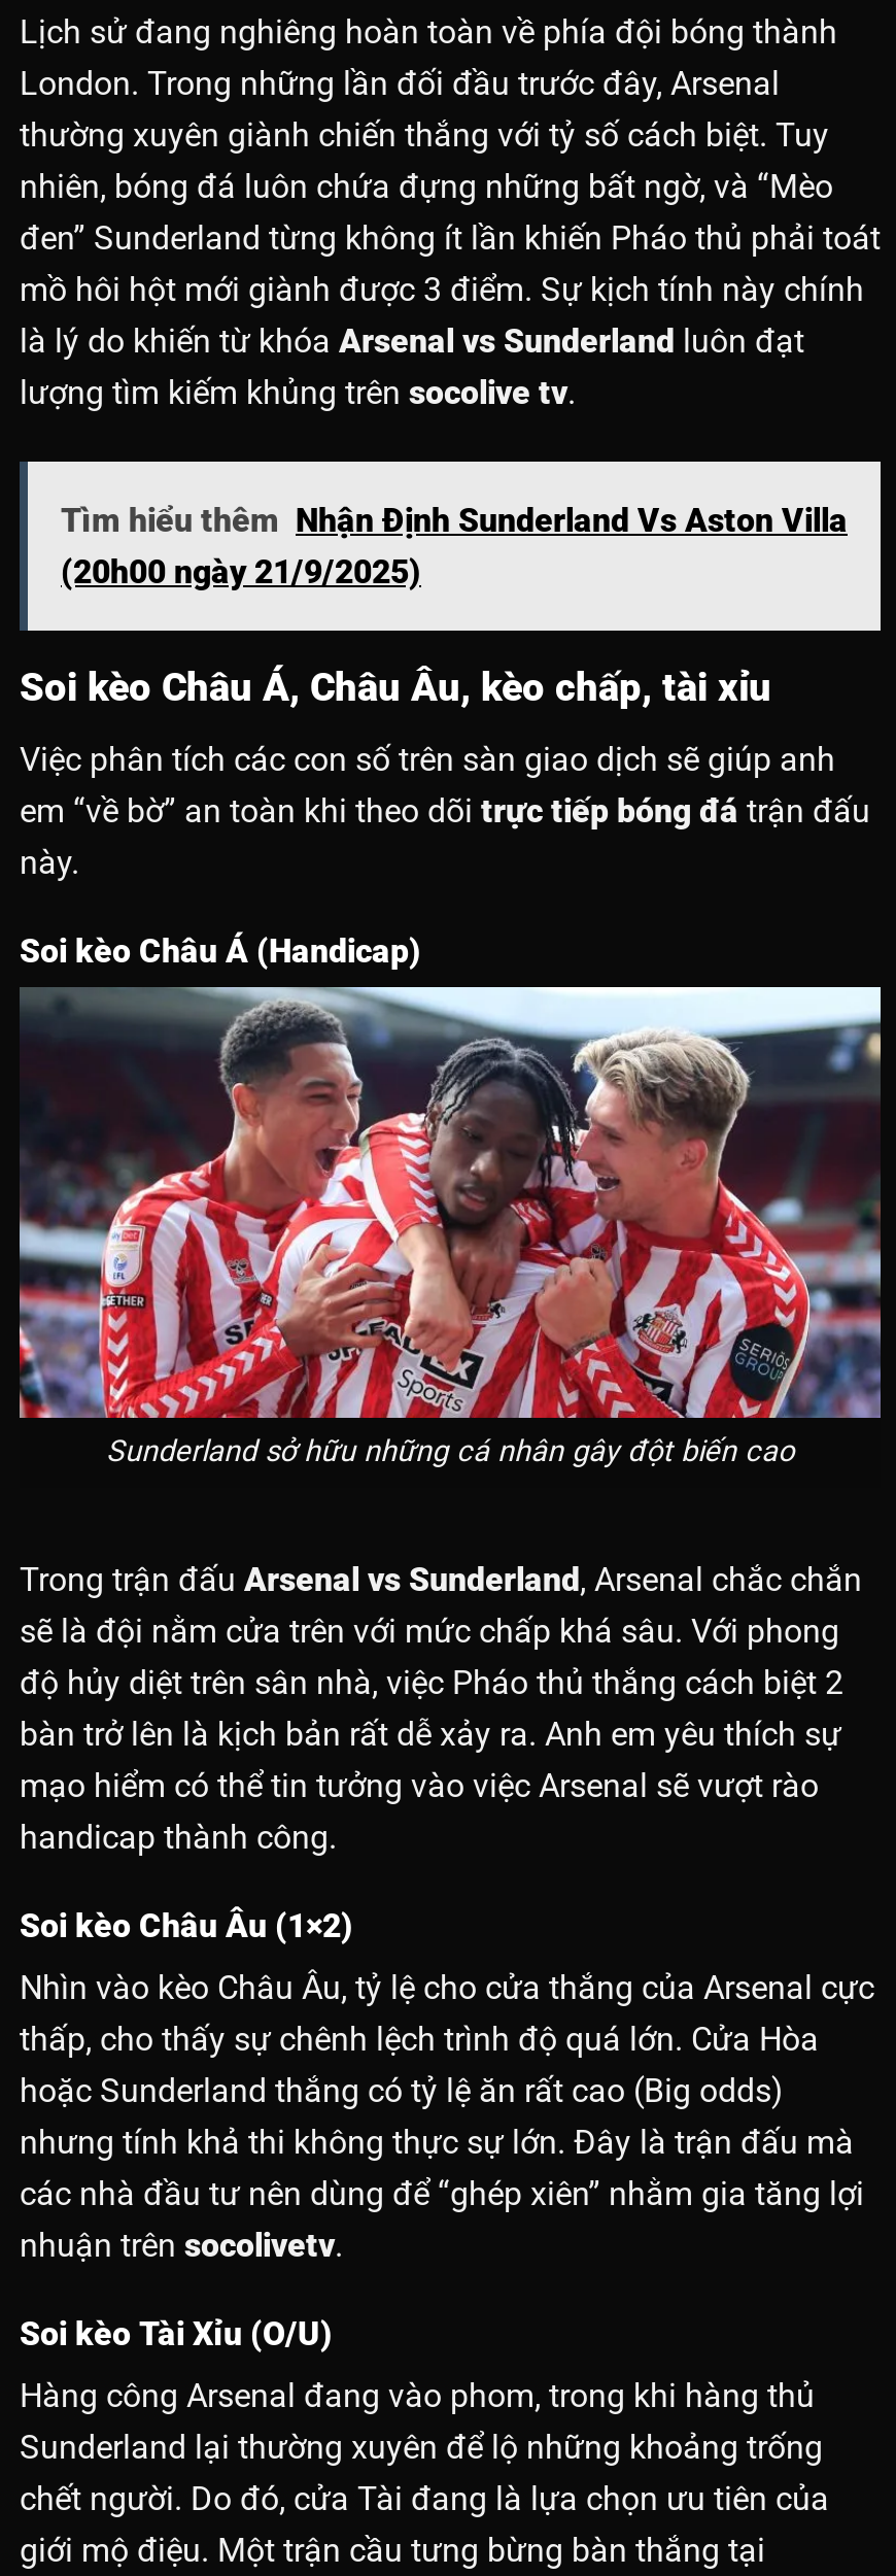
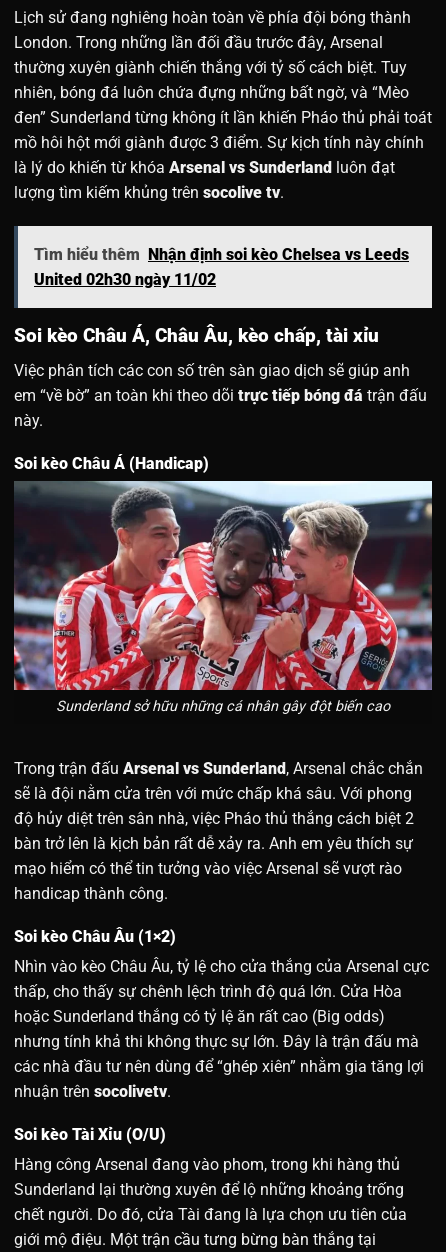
- Tìm hiểu thêm Nhận Định Sunderland Vs Aston Villa
- (20h00 ngày 21/9/2025)
+ Tìm hiểu thêm Nhận định soi kèo Chelsea vs Leeds
+ United 02h30 ngày 11/02
